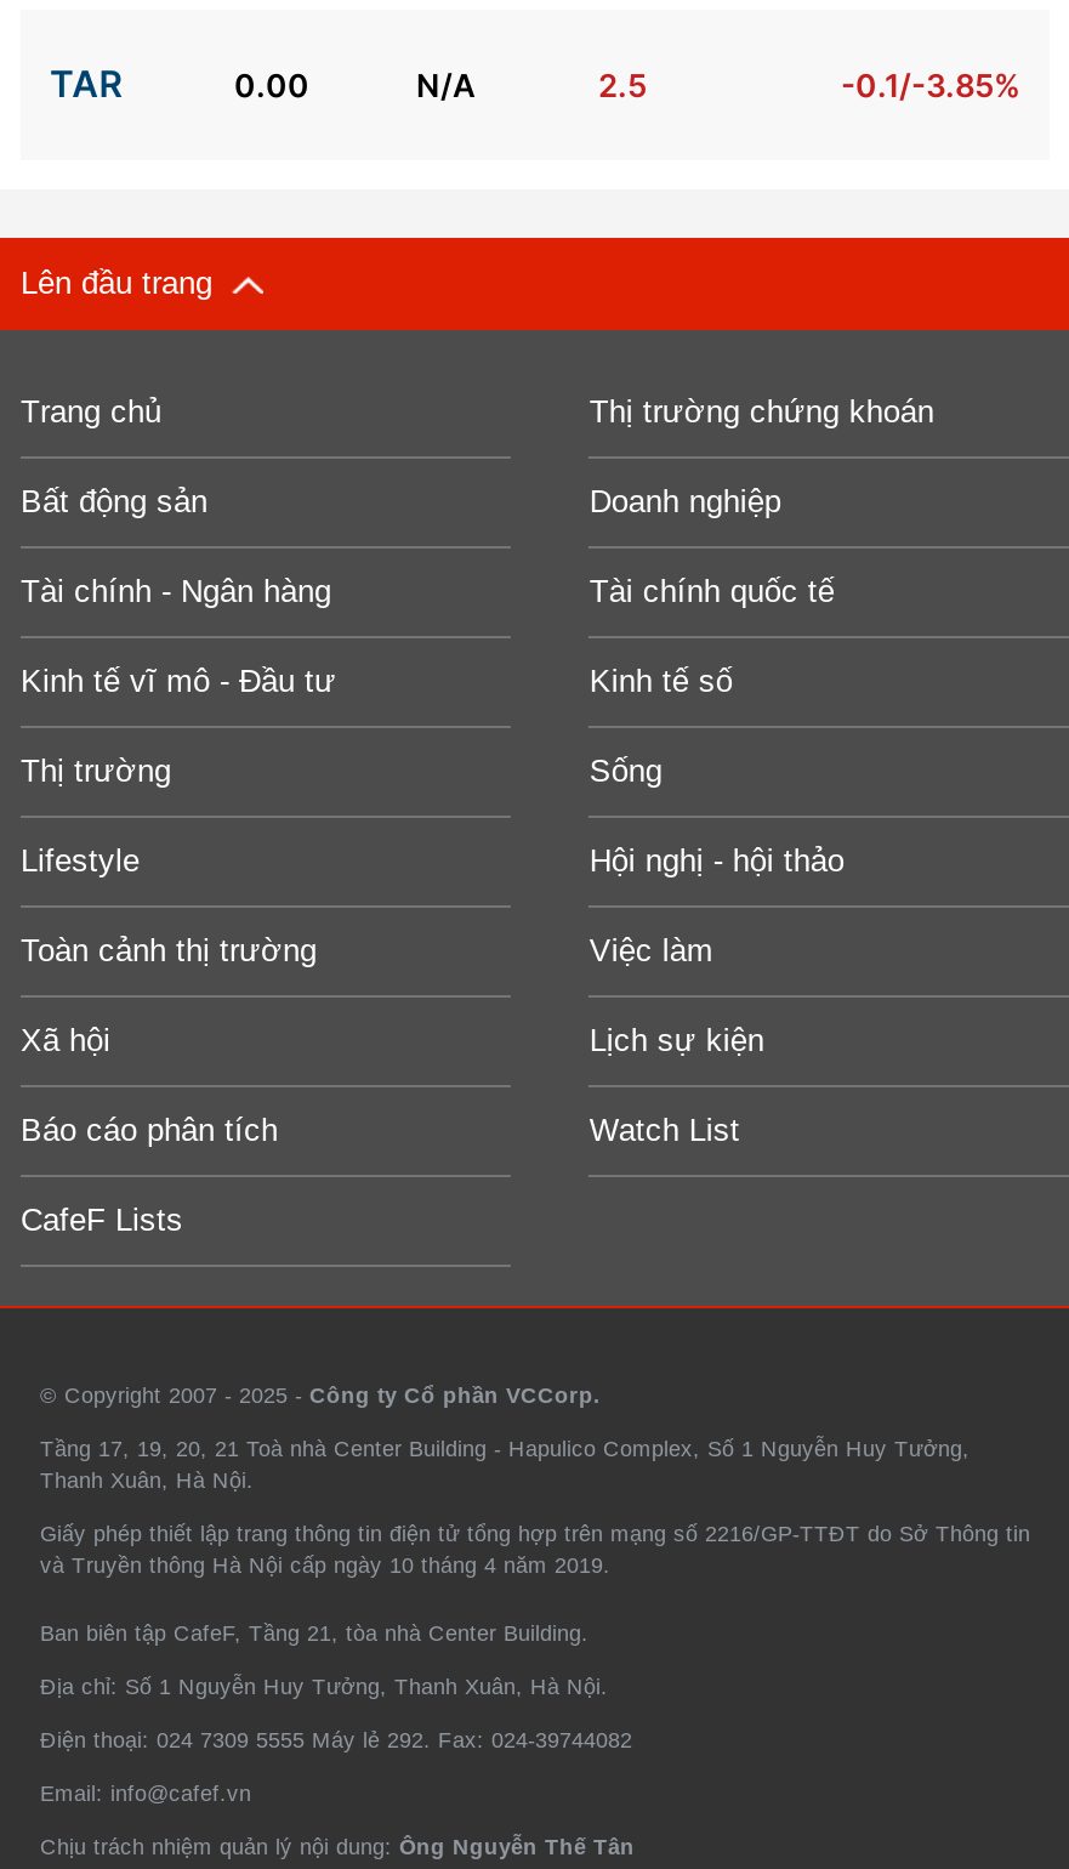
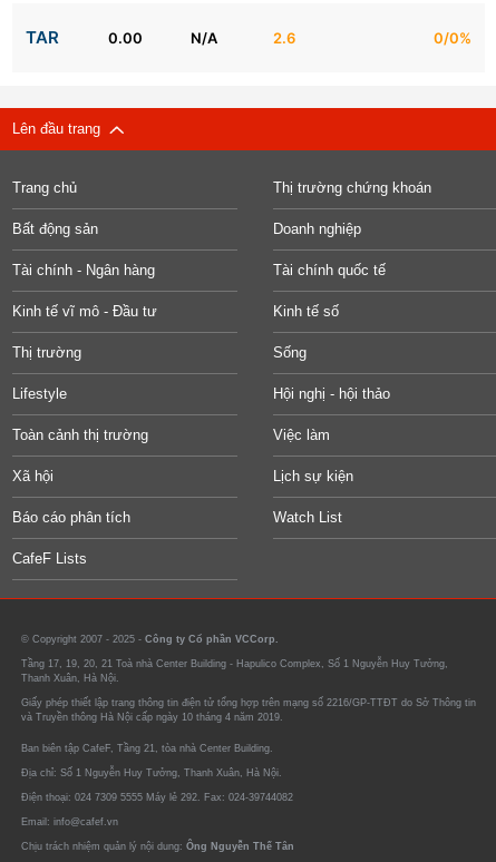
- 2.5
+ 2.6

- -0.1/-3.85%
+ 0/0%
